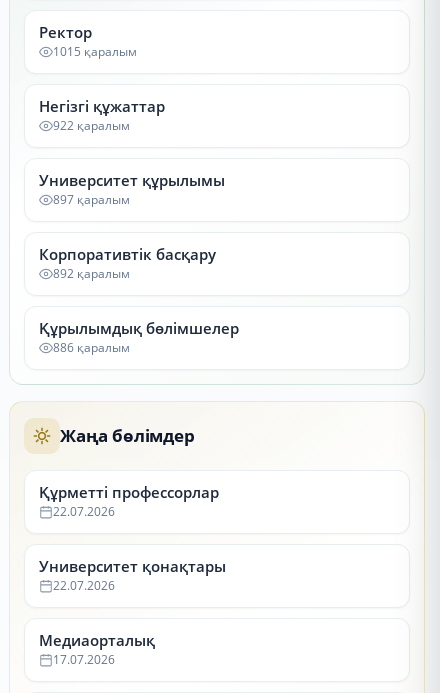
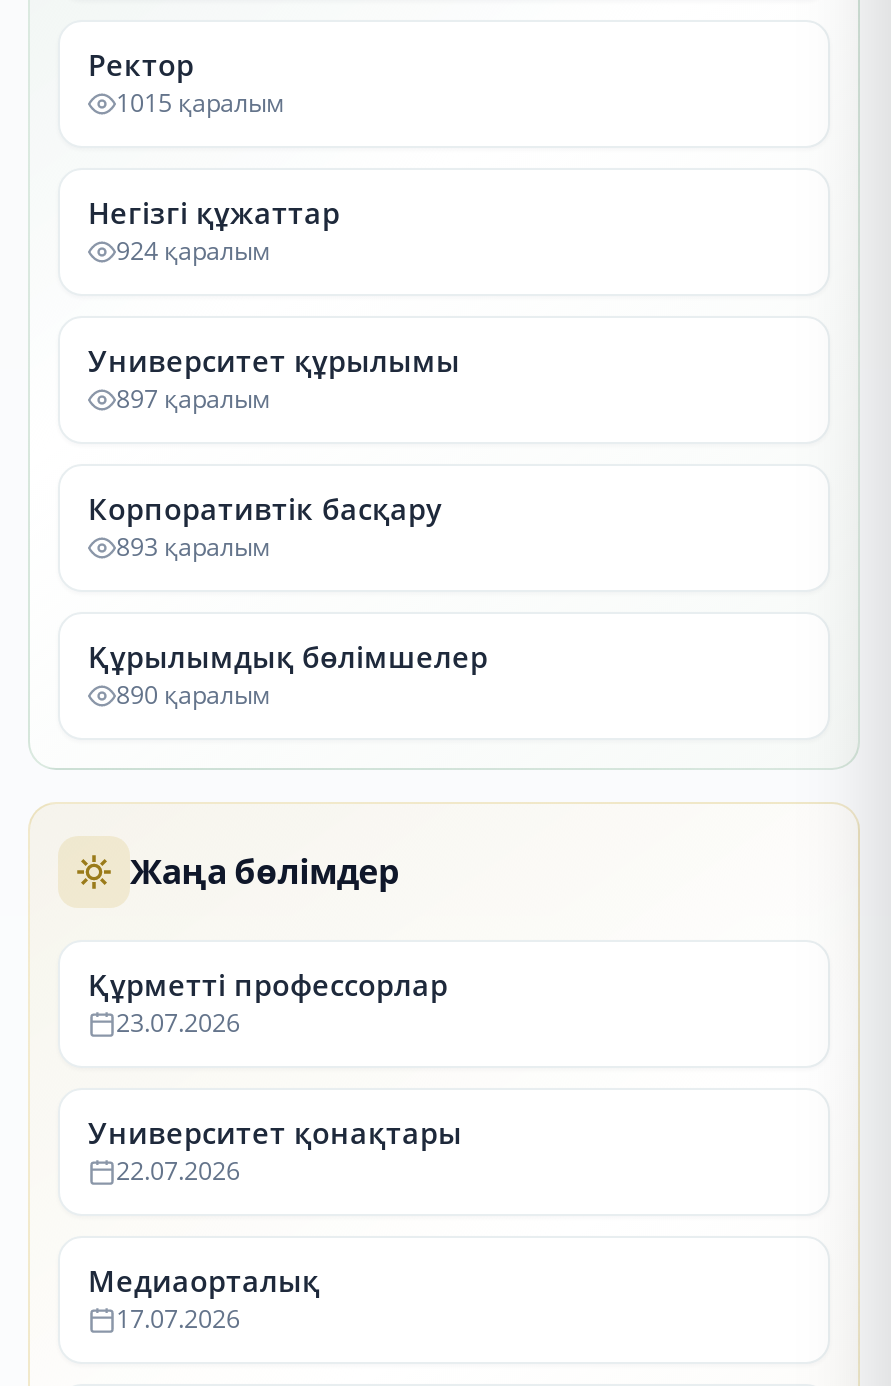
- 922 қаралым
+ 924 қаралым

- 892 қаралым
+ 893 қаралым

- 886 қаралым
+ 890 қаралым

- 22.07.2026
+ 23.07.2026
